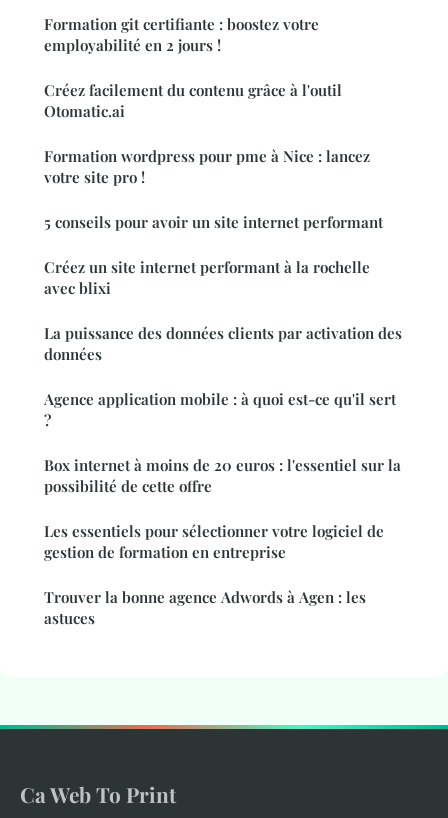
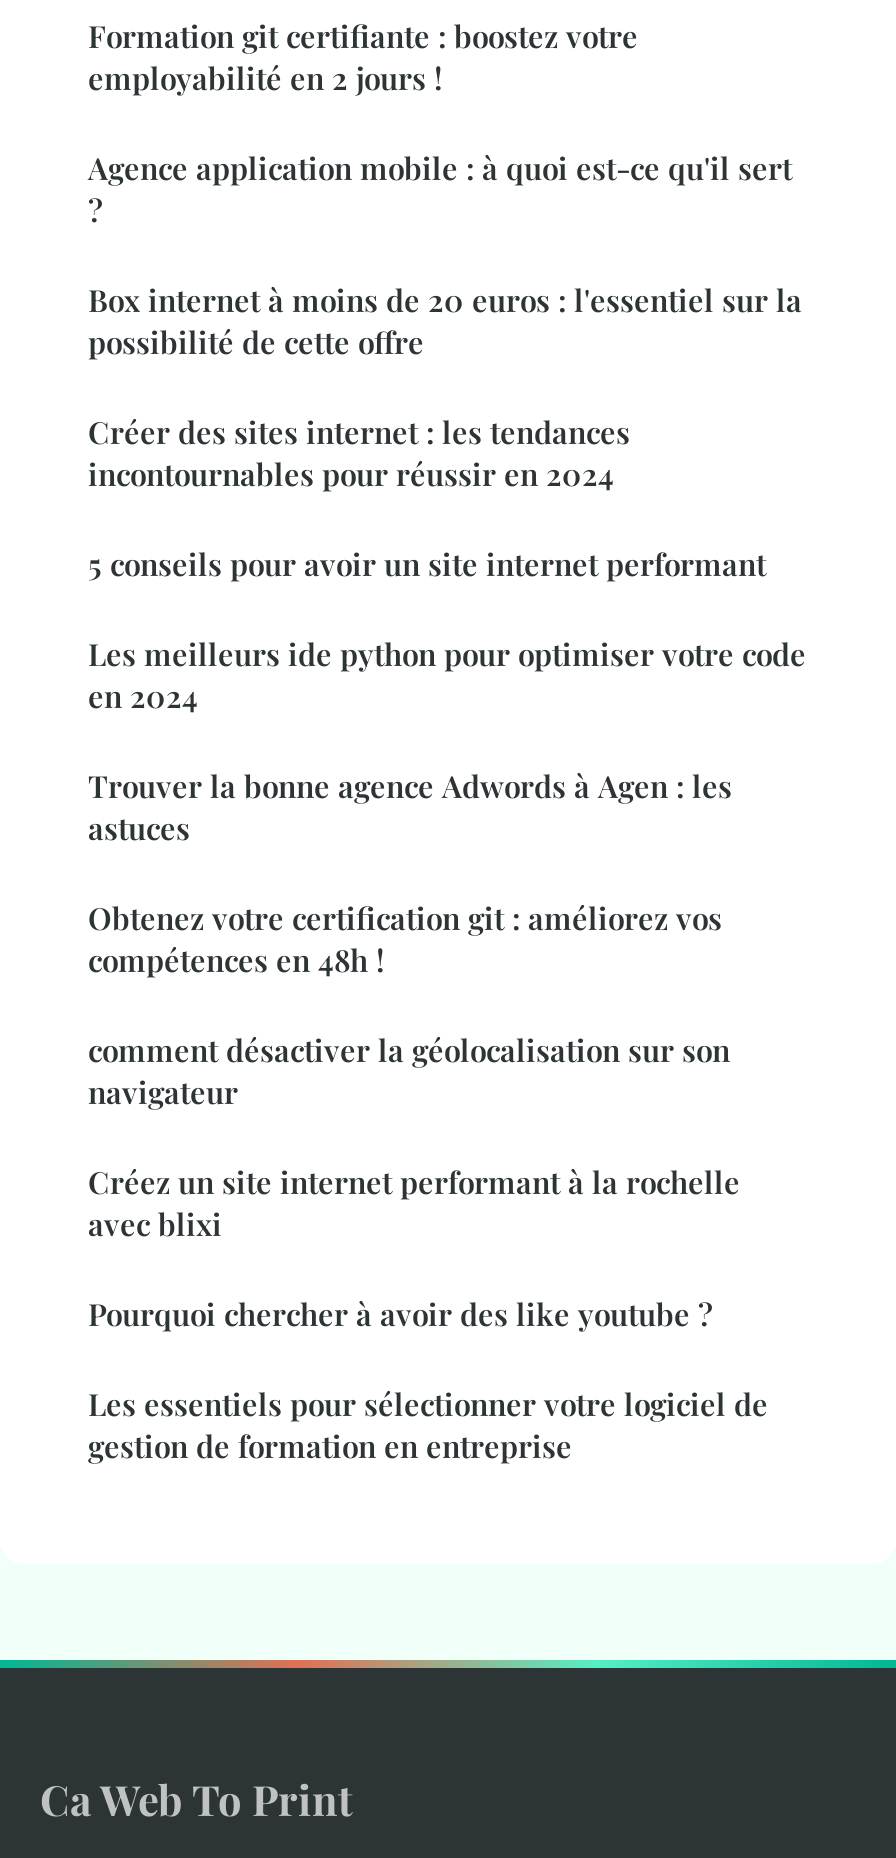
- Créez facilement du contenu grâce à l'outil
- Otomatic.ai
- Formation wordpress pour pme à Nice : lancez
- votre site pro !
- La puissance des données clients par activation des
- données

moved down: 5 conseils pour avoir un site internet performant | Créez un site internet performant à la rochelle | avec blixi

moved up: Agence application mobile : à quoi est-ce qu'il sert | Box internet à moins de 20 euros : l'essentiel sur la | possibilité de cette offre

+ Créer des sites internet : les tendances
+ incontournables pour réussir en 2024
+ Les meilleurs ide python pour optimiser votre code
+ en 2024
+ Obtenez votre certification git : améliorez vos
+ compétences en 48h !
+ comment désactiver la géolocalisation sur son
+ navigateur
+ Pourquoi chercher à avoir des like youtube ?

moved down: Les essentiels pour sélectionner votre logiciel de | gestion de formation en entreprise

moved up: Trouver la bonne agence Adwords à Agen : les | astuces
